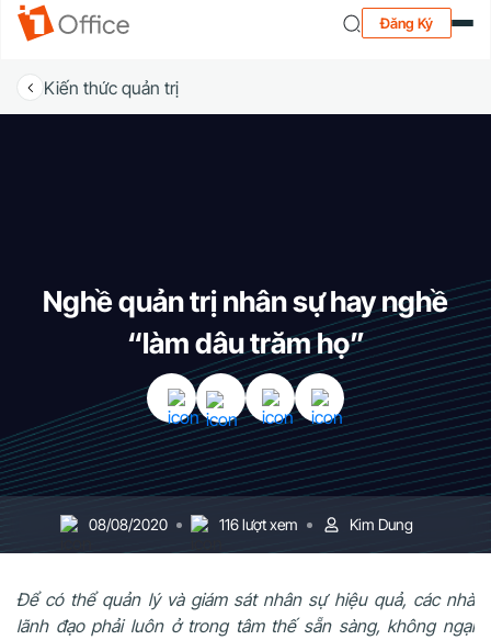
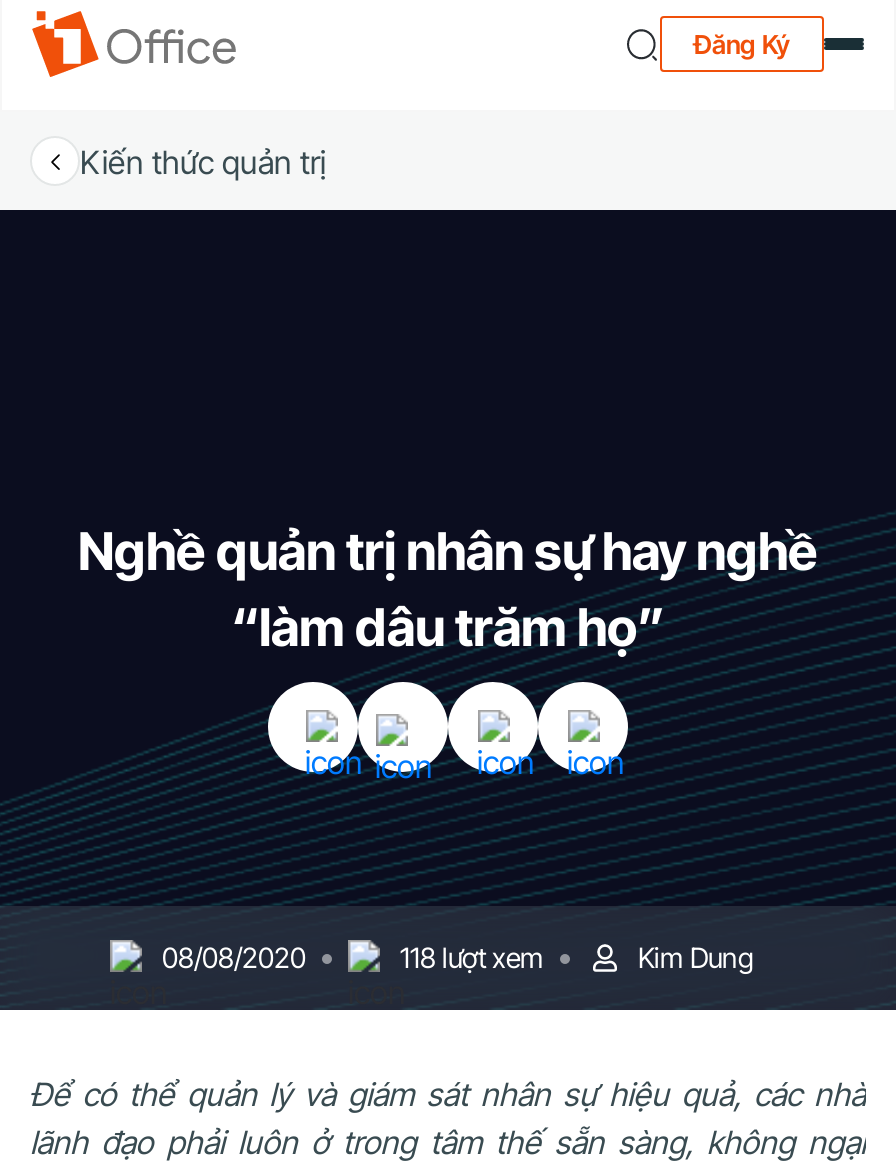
- 116 lượt xem
+ 118 lượt xem
